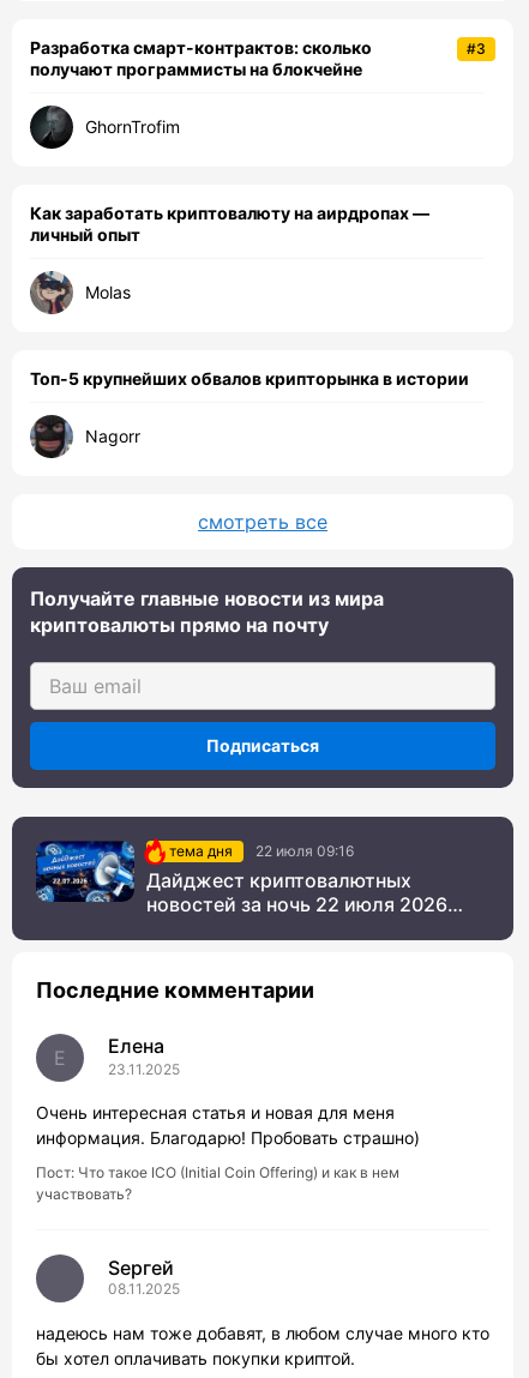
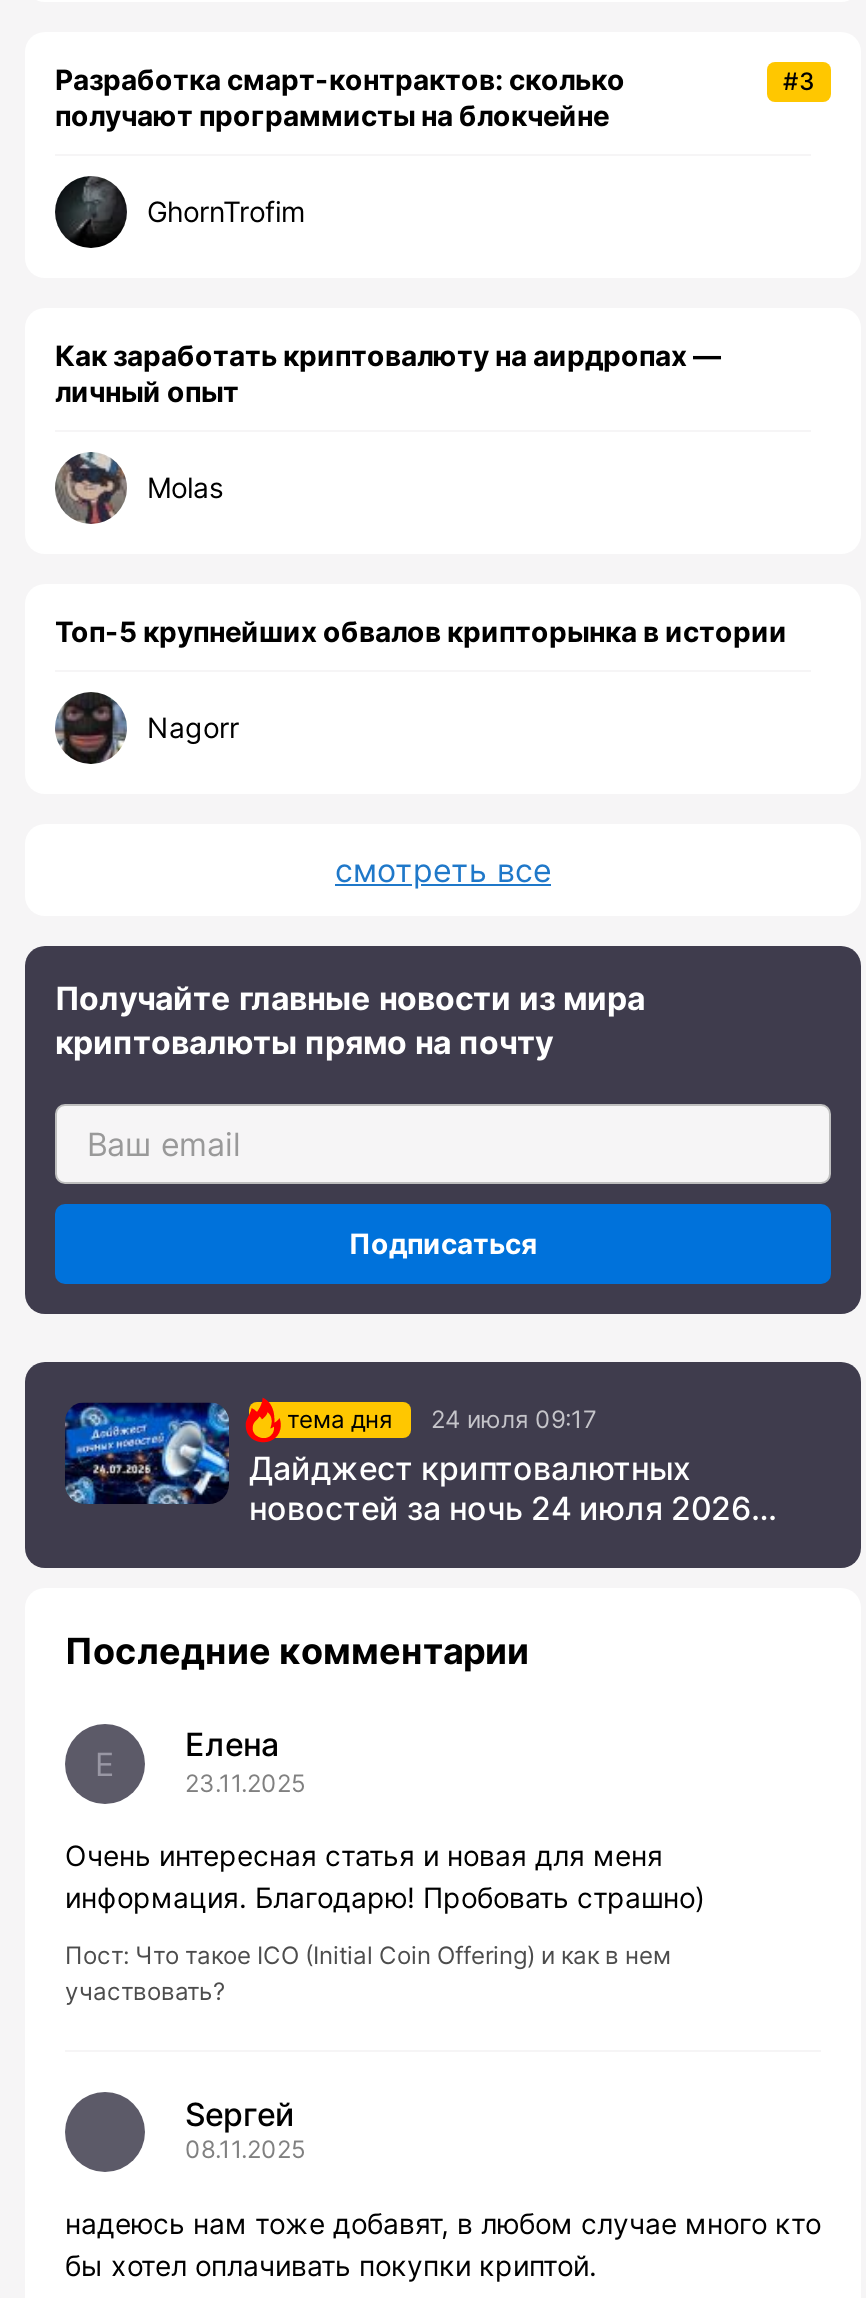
- тема дня 22 июля 09:16
+ тема дня 24 июля 09:17

- новостей за ночь 22 июля 2026
+ новостей за ночь 24 июля 2026
